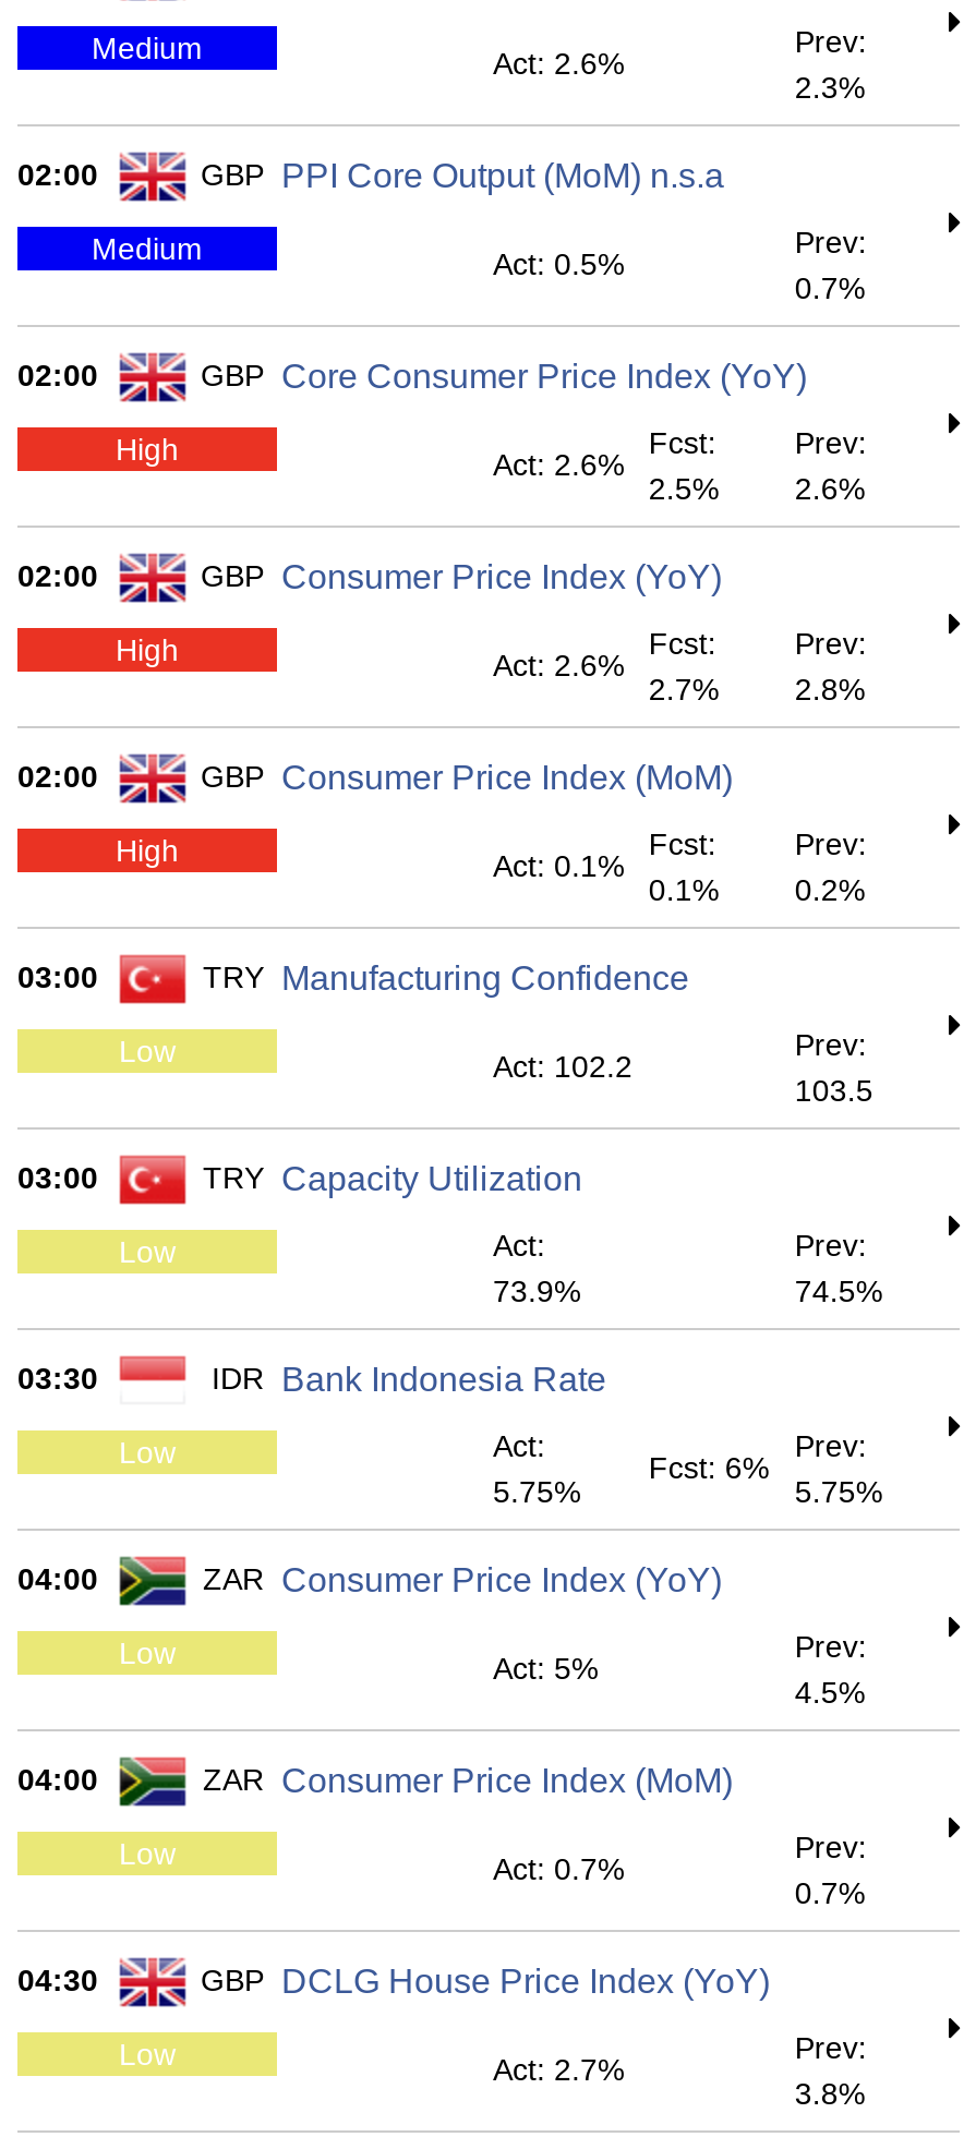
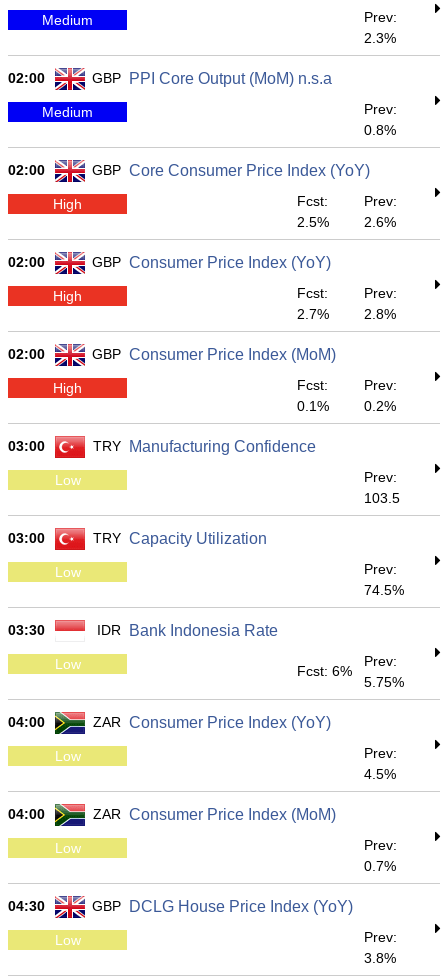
- Act: 2.6%

- Act: 0.5%

- 0.7%
+ 0.8%

- Act: 2.6%

- Act: 2.6%

- Act: 0.1%

- Act: 102.2

- Act:
- 73.9%

- Act:
- 5.75%

- Act: 5%

- Act: 0.7%

- Act: 2.7%
